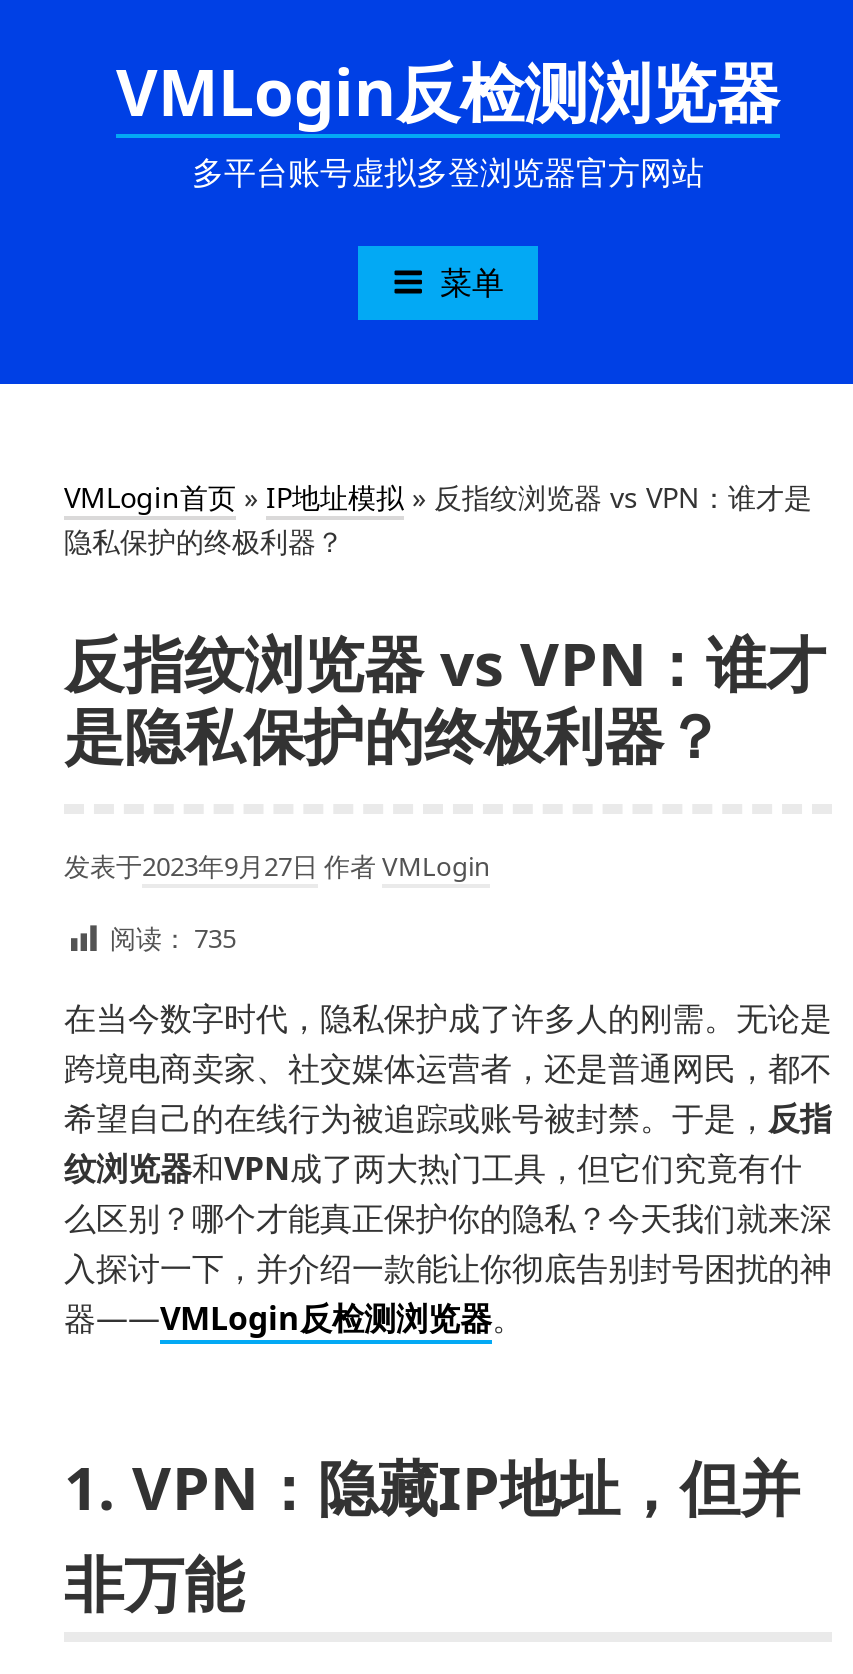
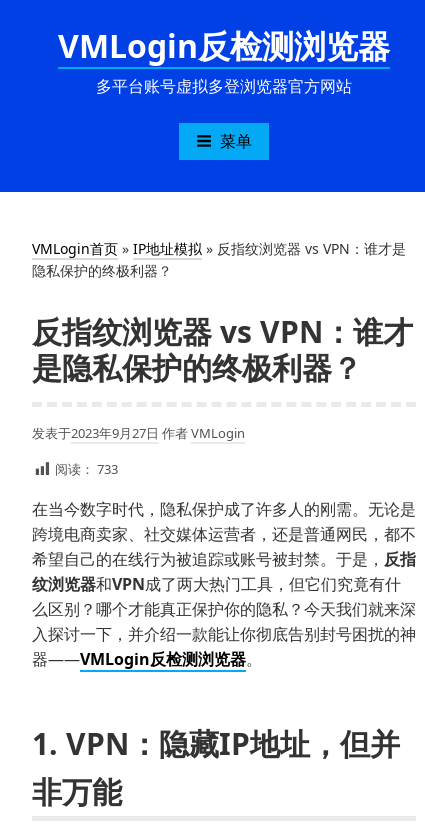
- 阅读： 735
+ 阅读： 733
